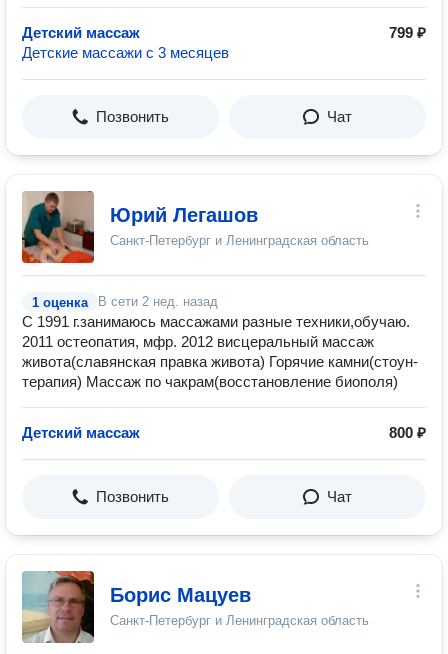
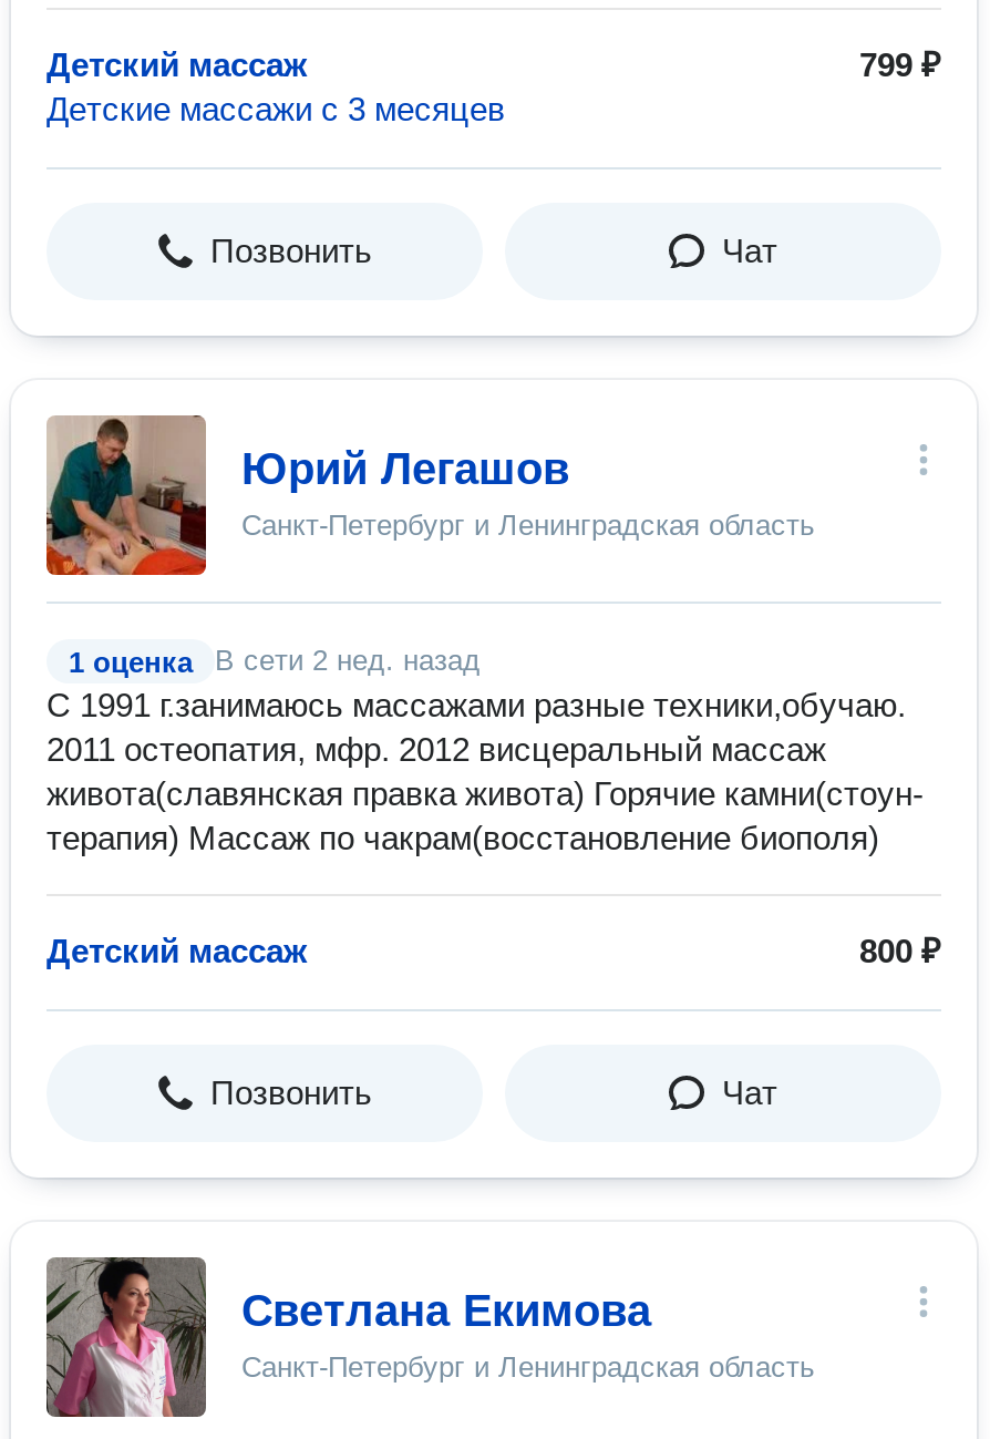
- [image]
- Борис Мацуев
+ [image]
+ Светлана Екимова
